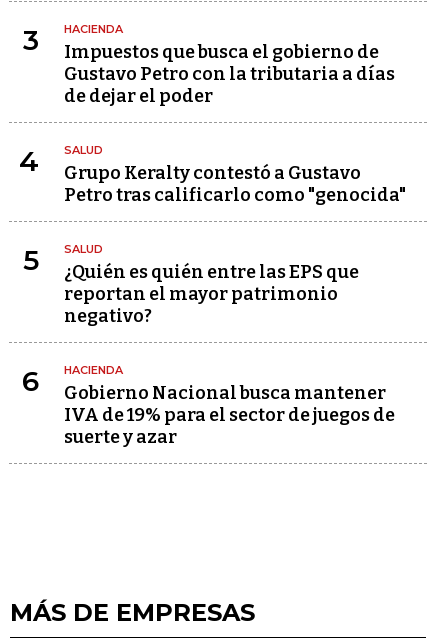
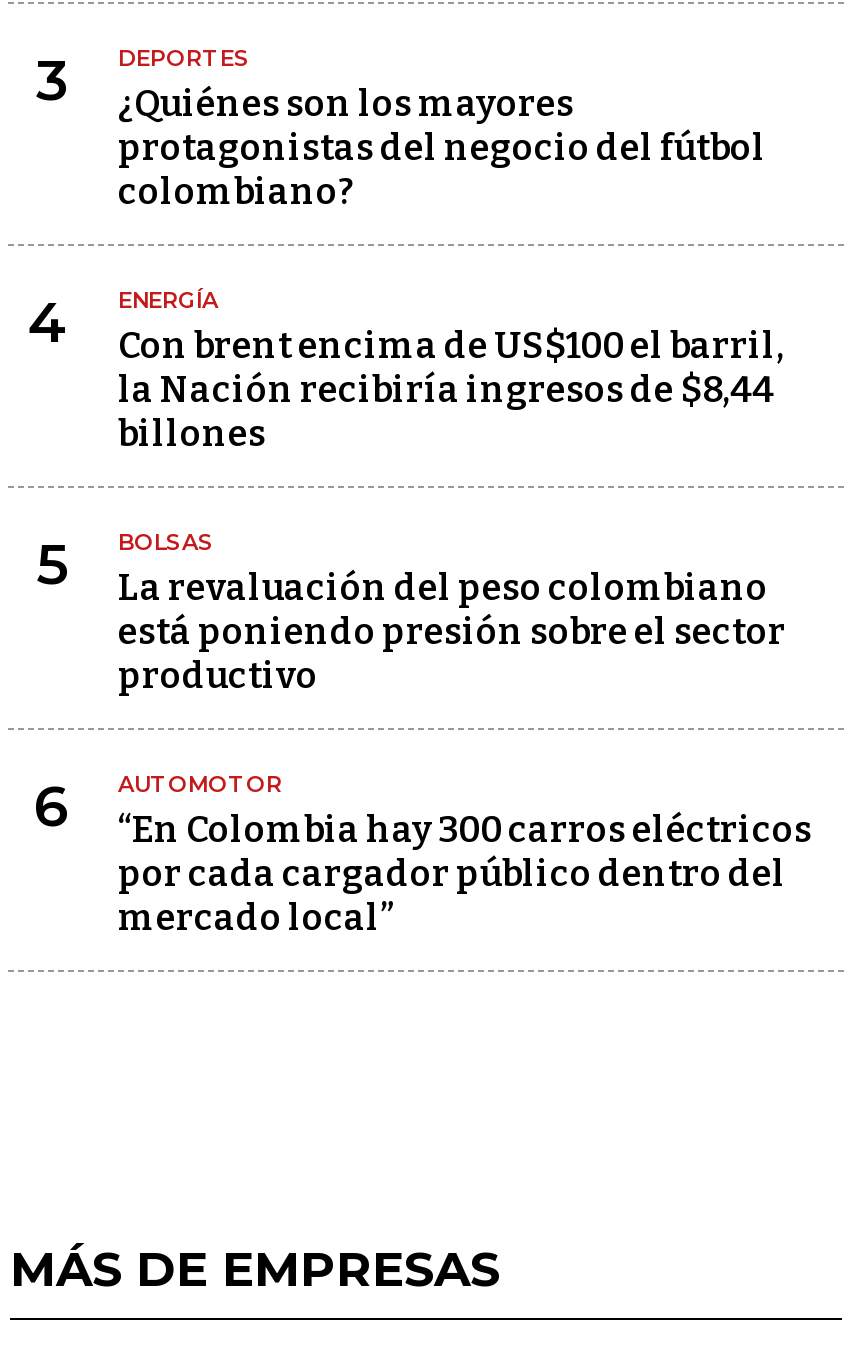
- HACIENDA
- Impuestos que busca el gobierno de
- Gustavo Petro con la tributaria a días
- de dejar el poder
+ DEPORTES
+ ¿Quiénes son los mayores
+ protagonistas del negocio del fútbol
+ colombiano?

- SALUD
- Grupo Keralty contestó a Gustavo
- Petro tras calificarlo como "genocida"
+ ENERGÍA
+ Con brent encima de US$100 el barril,
+ la Nación recibiría ingresos de $8,44
+ billones

- SALUD
- ¿Quién es quién entre las EPS que
- reportan el mayor patrimonio
- negativo?
+ BOLSAS
+ La revaluación del peso colombiano
+ está poniendo presión sobre el sector
+ productivo

- HACIENDA
- Gobierno Nacional busca mantener
- IVA de 19% para el sector de juegos de
- suerte y azar
+ AUTOMOTOR
+ “En Colombia hay 300 carros eléctricos
+ por cada cargador público dentro del
+ mercado local”
